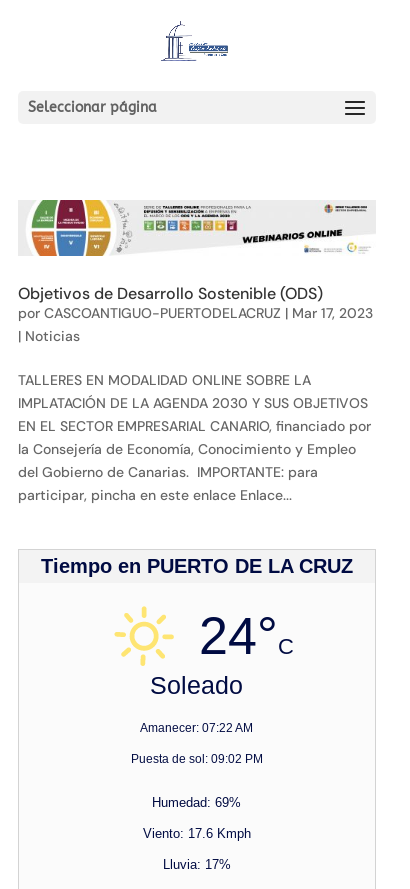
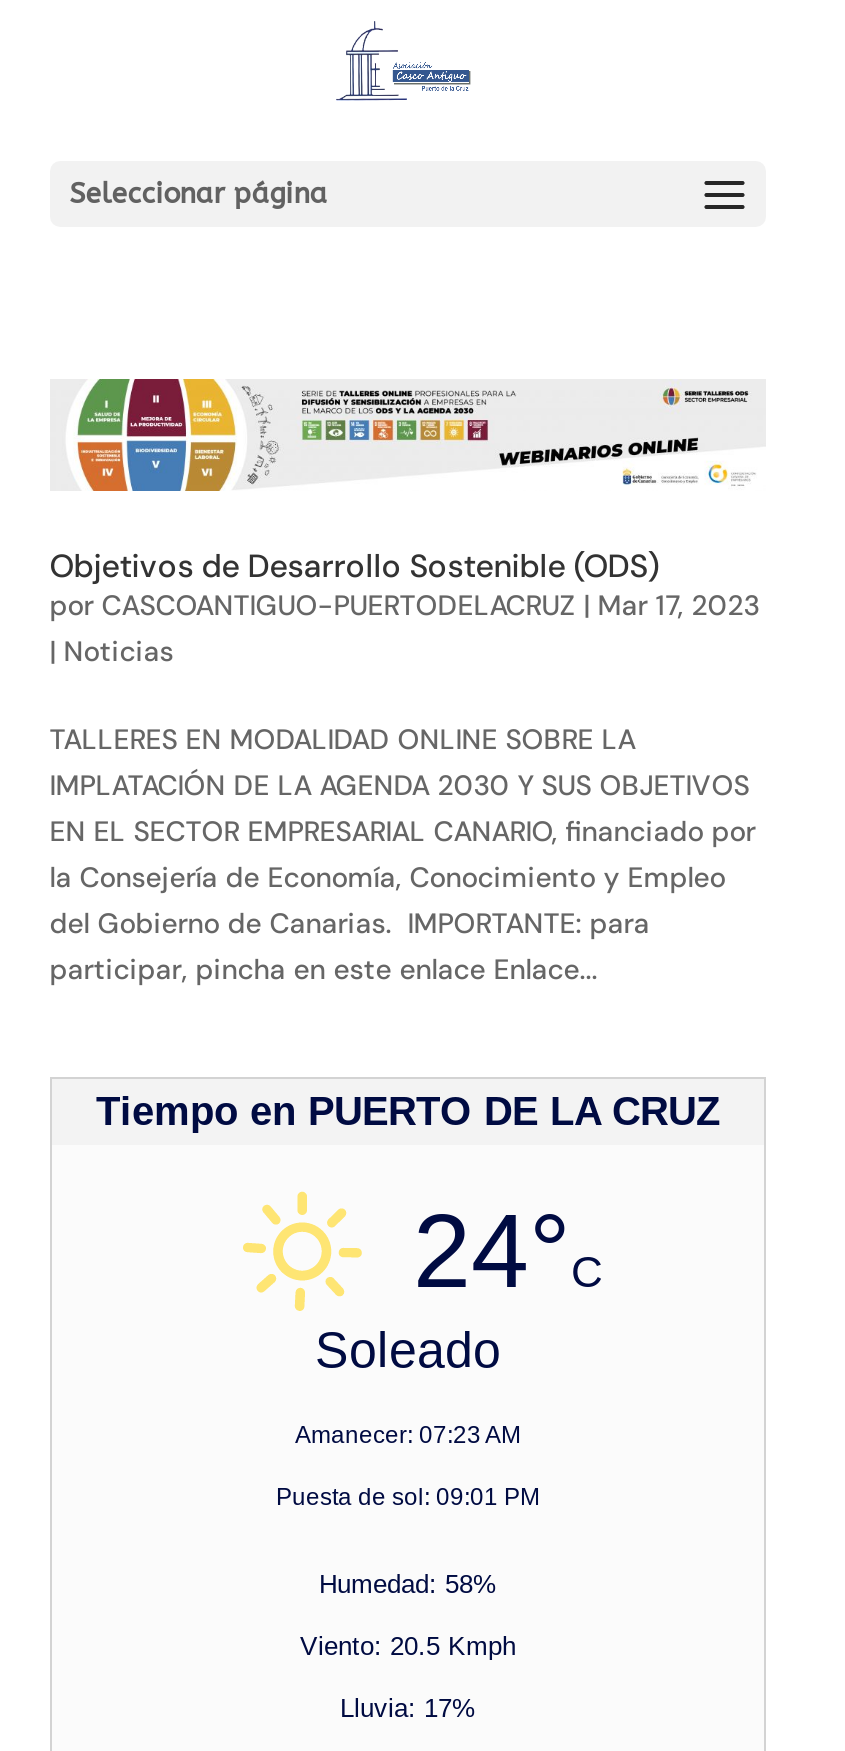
- Amanecer: 07:22 AM
+ Amanecer: 07:23 AM

- Puesta de sol: 09:02 PM
+ Puesta de sol: 09:01 PM

- Humedad: 69%
+ Humedad: 58%

- Viento: 17.6 Kmph
+ Viento: 20.5 Kmph
